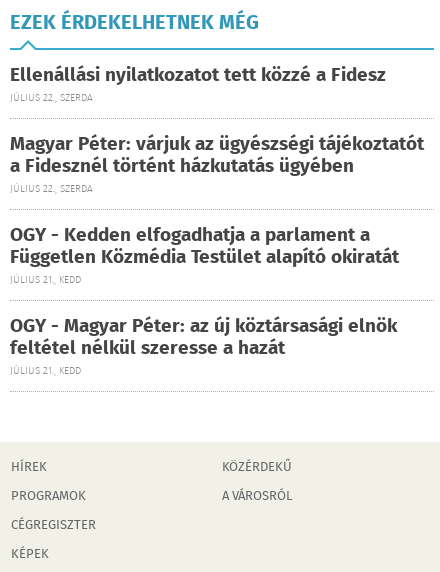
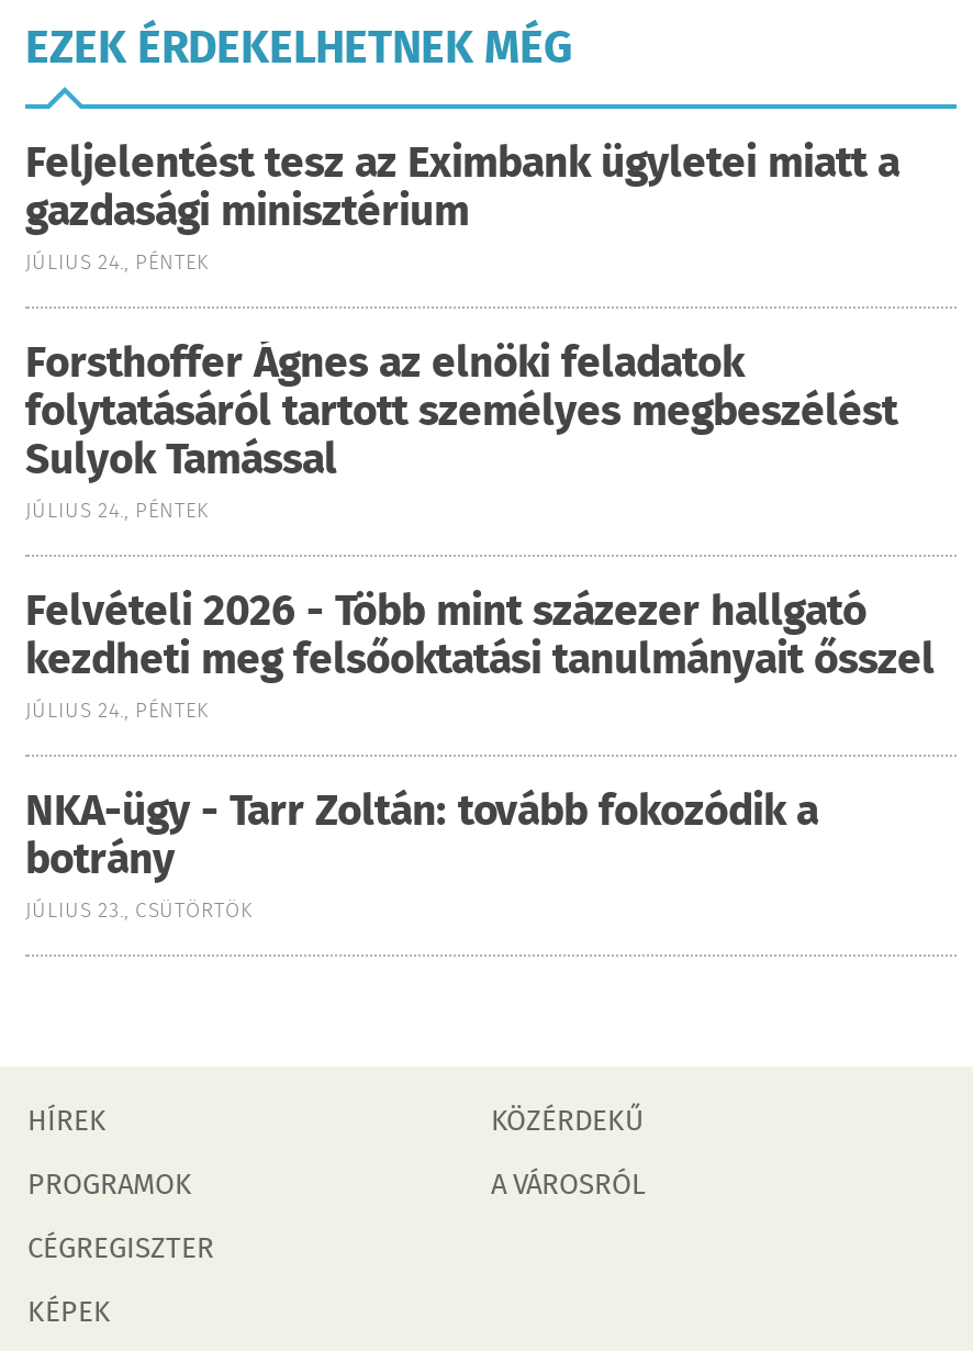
- Ellenállási nyilatkozatot tett közzé a Fidesz
- JÚLIUS 22., SZERDA
+ Feljelentést tesz az Eximbank ügyletei miatt a
+ gazdasági minisztérium
+ JÚLIUS 24., PÉNTEK

- Magyar Péter: várjuk az ügyészségi tájékoztatót
- a Fidesznél történt házkutatás ügyében
- JÚLIUS 22., SZERDA
+ Forsthoffer Ágnes az elnöki feladatok
+ folytatásáról tartott személyes megbeszélést
+ Sulyok Tamással
+ JÚLIUS 24., PÉNTEK

- OGY - Kedden elfogadhatja a parlament a
- Független Közmédia Testület alapító okiratát
- JÚLIUS 21., KEDD
+ Felvételi 2026 - Több mint százezer hallgató
+ kezdheti meg felsőoktatási tanulmányait ősszel
+ JÚLIUS 24., PÉNTEK

- OGY - Magyar Péter: az új köztársasági elnök
- feltétel nélkül szeresse a hazát
- JÚLIUS 21., KEDD
+ NKA-ügy - Tarr Zoltán: tovább fokozódik a
+ botrány
+ JÚLIUS 23., CSÜTÖRTÖK
